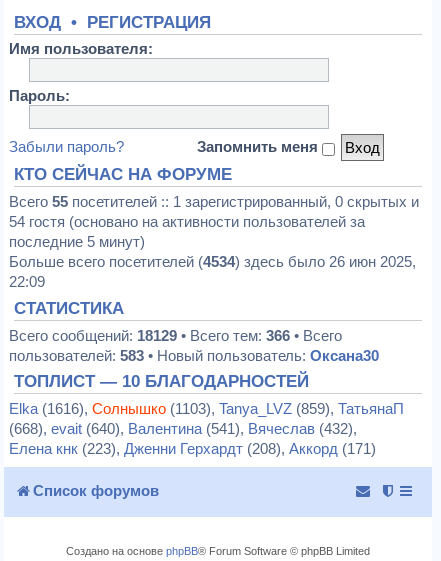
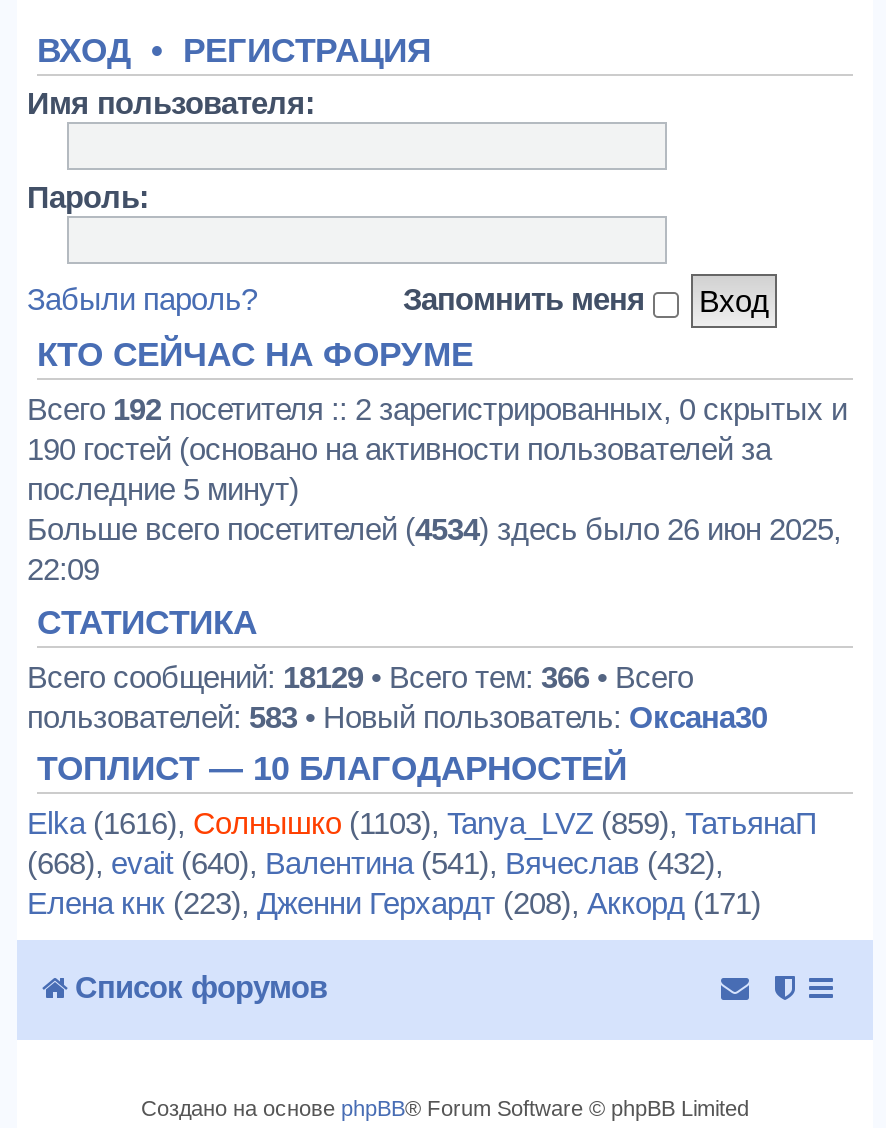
- Всего 55 посетителей :: 1 зарегистрированный, 0 скрытых и
+ Всего 192 посетителя :: 2 зарегистрированных, 0 скрытых и

- 54 гостя (основано на активности пользователей за
+ 190 гостей (основано на активности пользователей за
